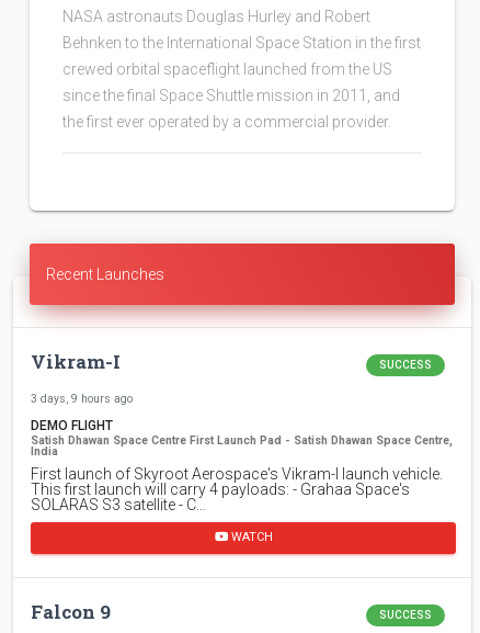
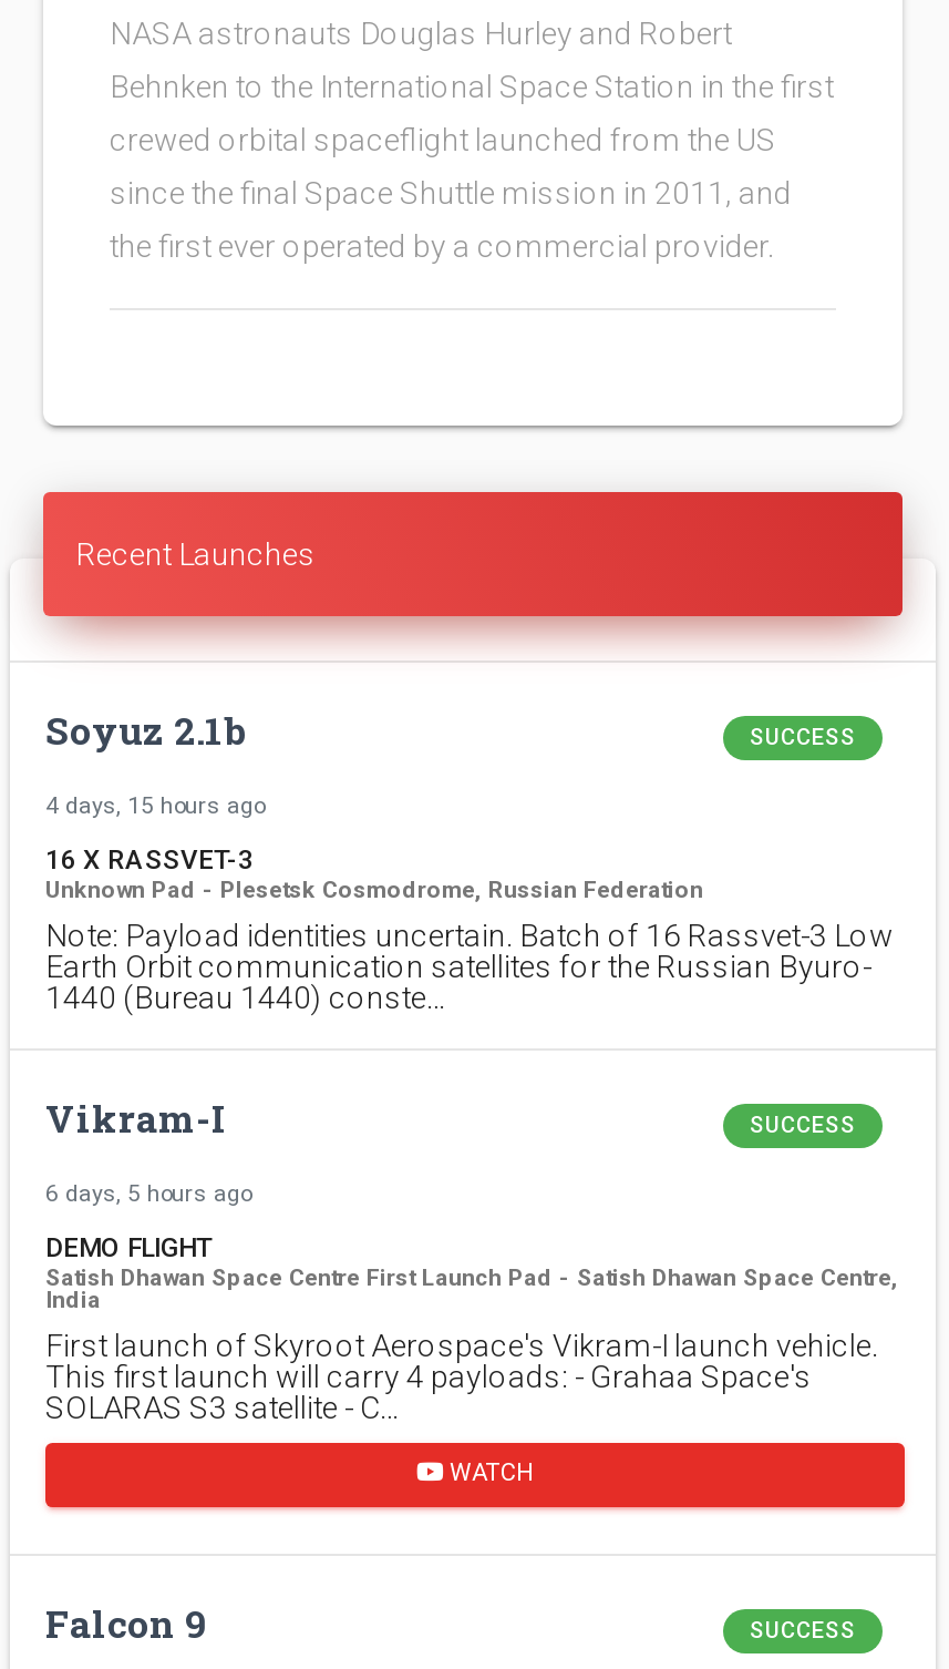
+ Soyuz 2.1b
+ SUCCESS
+ 4 days, 15 hours ago
+ 16 X RASSVET-3
+ Unknown Pad - Plesetsk Cosmodrome, Russian Federation
+ Note: Payload identities uncertain. Batch of 16 Rassvet-3 Low
+ Earth Orbit communication satellites for the Russian Byuro-
+ 1440 (Bureau 1440) conste…

- 3 days, 9 hours ago
+ 6 days, 5 hours ago
